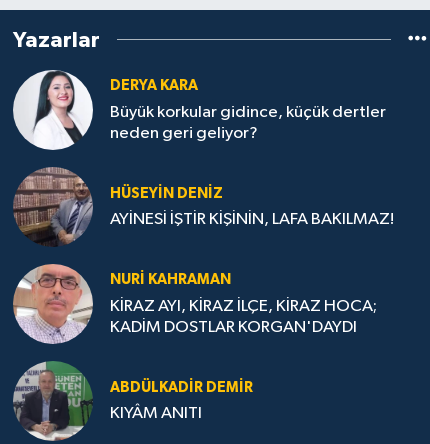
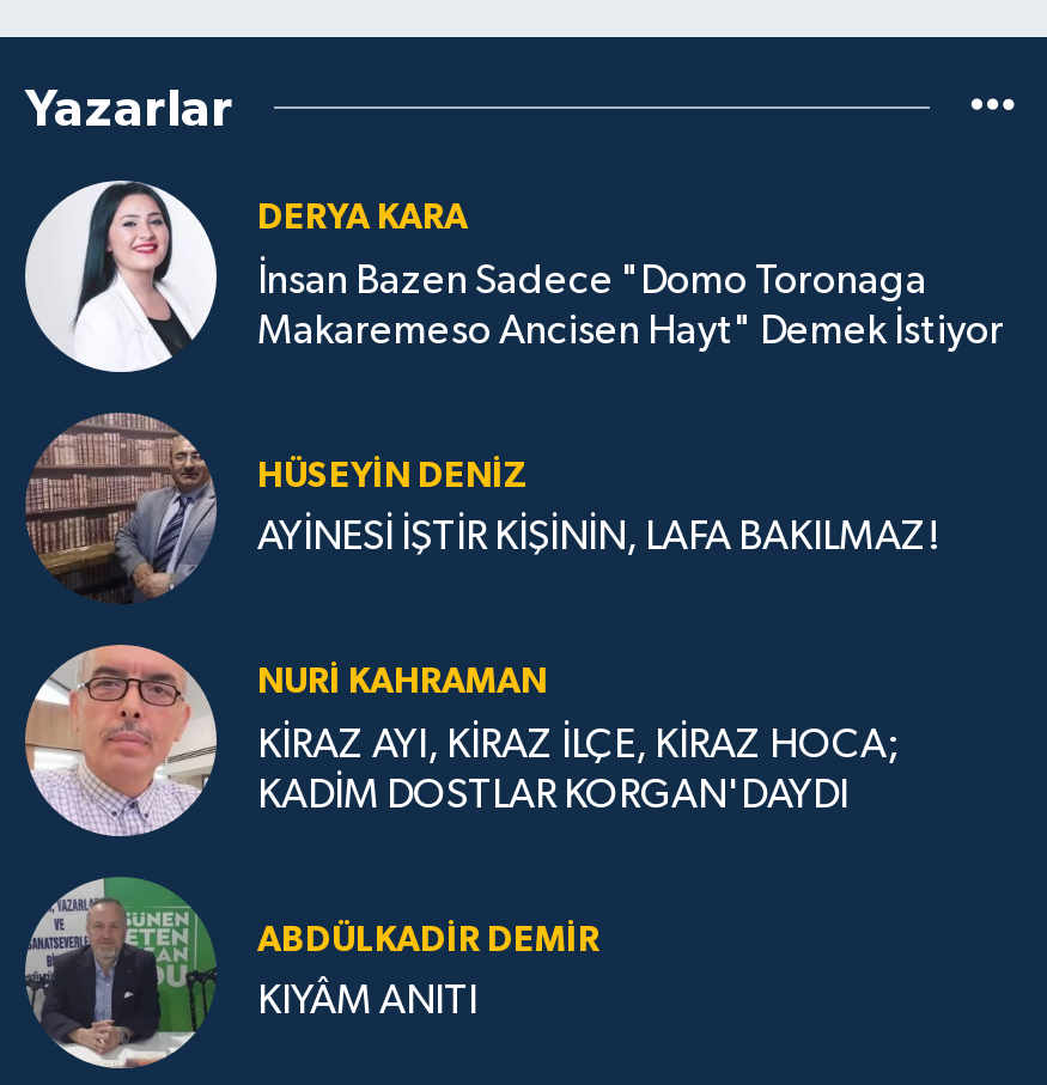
- Büyük korkular gidince, küçük dertler
- neden geri geliyor?
+ İnsan Bazen Sadece "Domo Toronaga
+ Makaremeso Ancisen Hayt" Demek İstiyor
